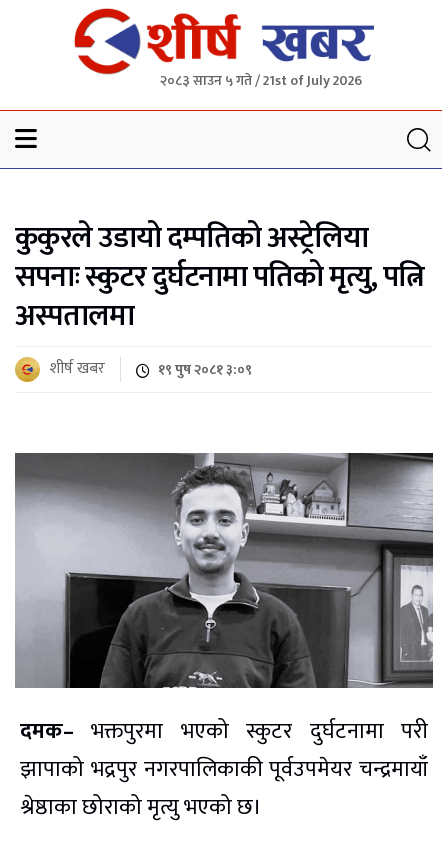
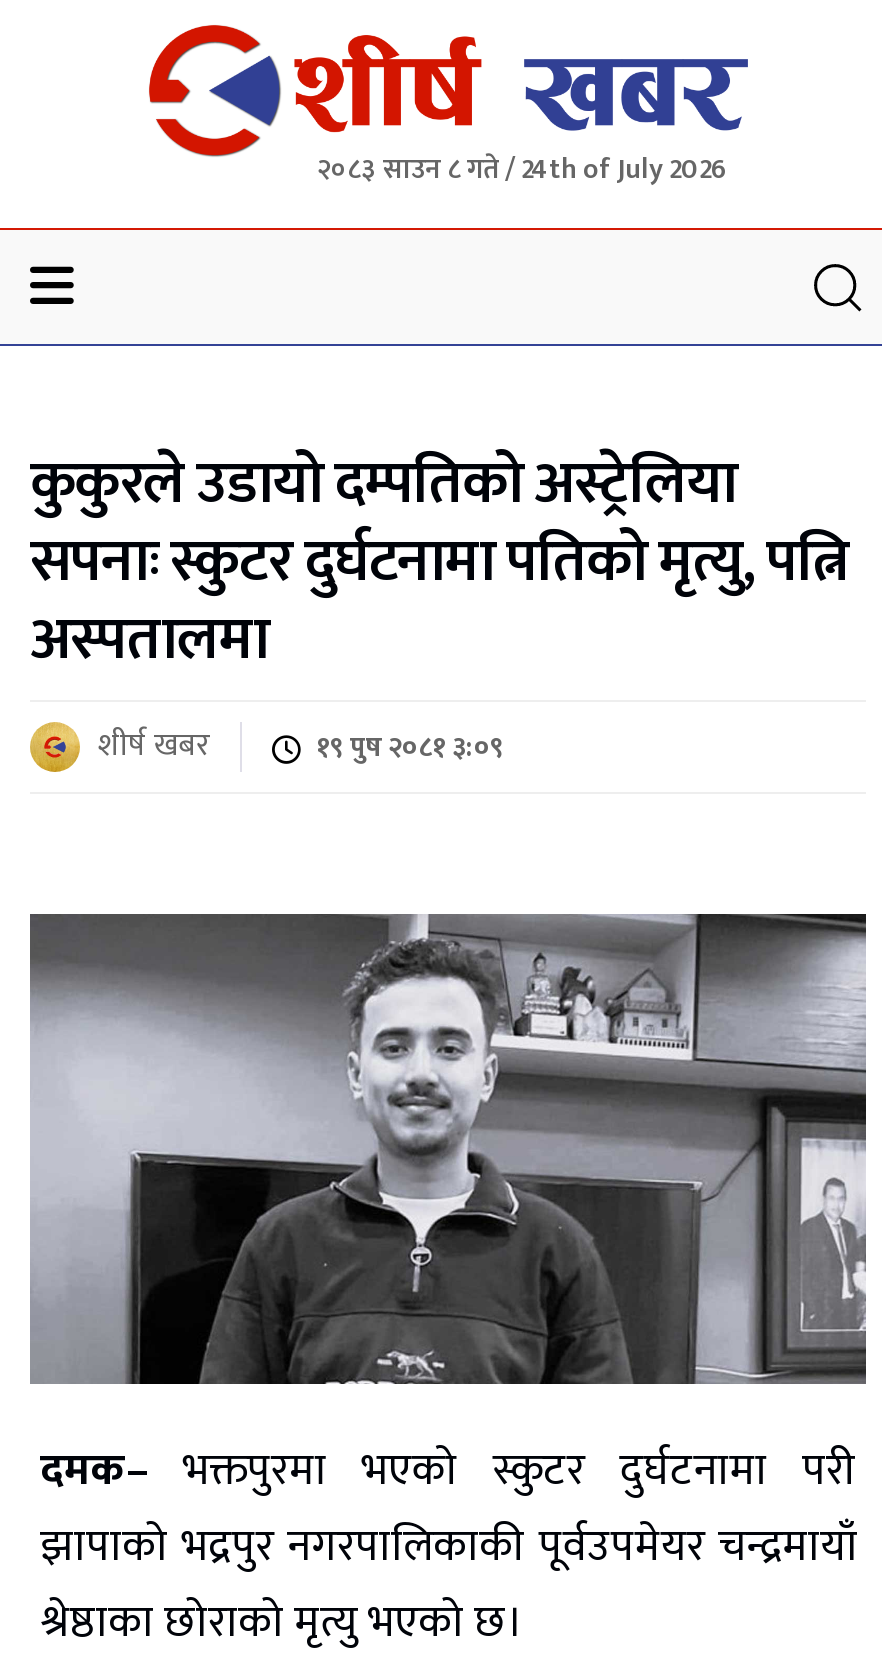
- २०८३ साउन ५ गते / 21st of July 2026
+ २०८३ साउन ८ गते / 24th of July 2026
